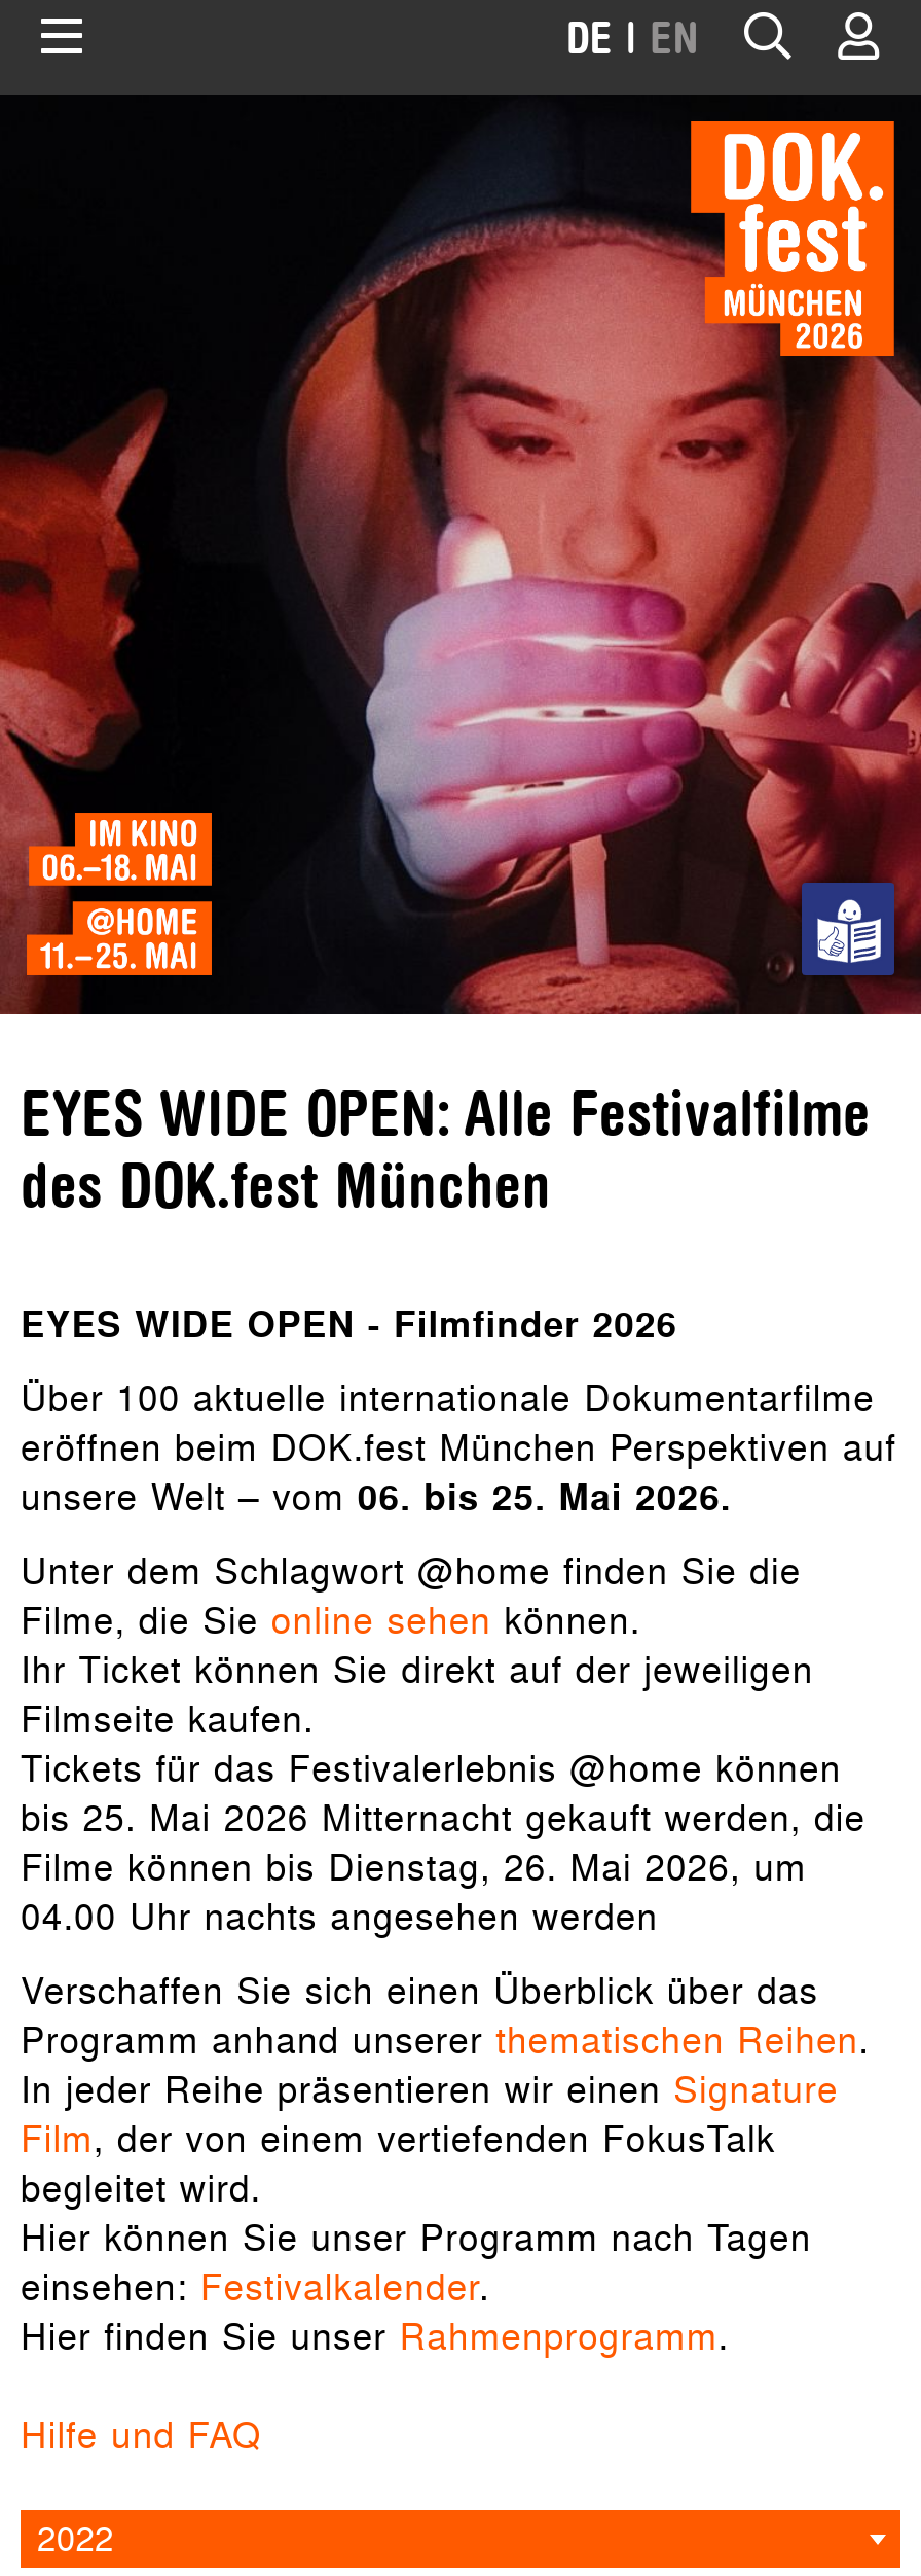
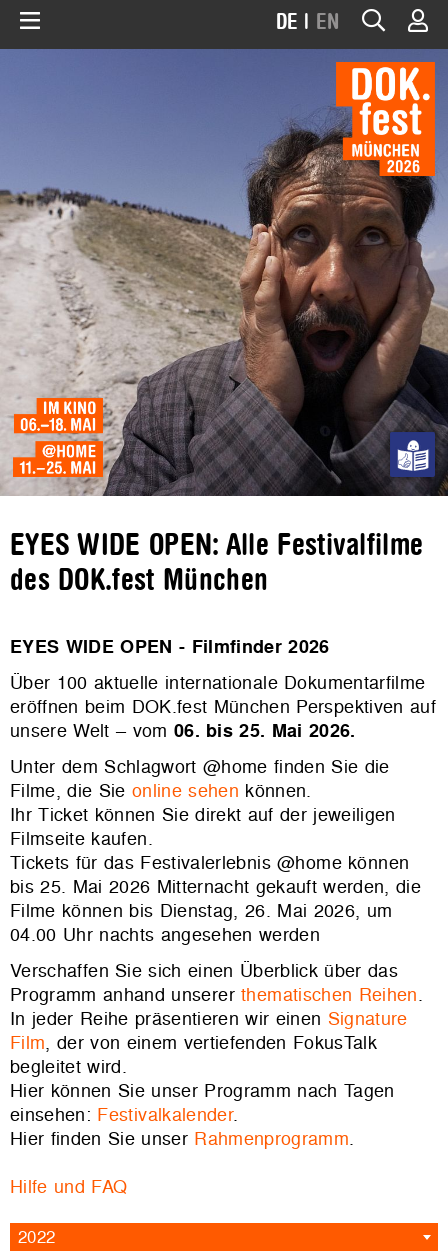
- [image]
+ [image]
